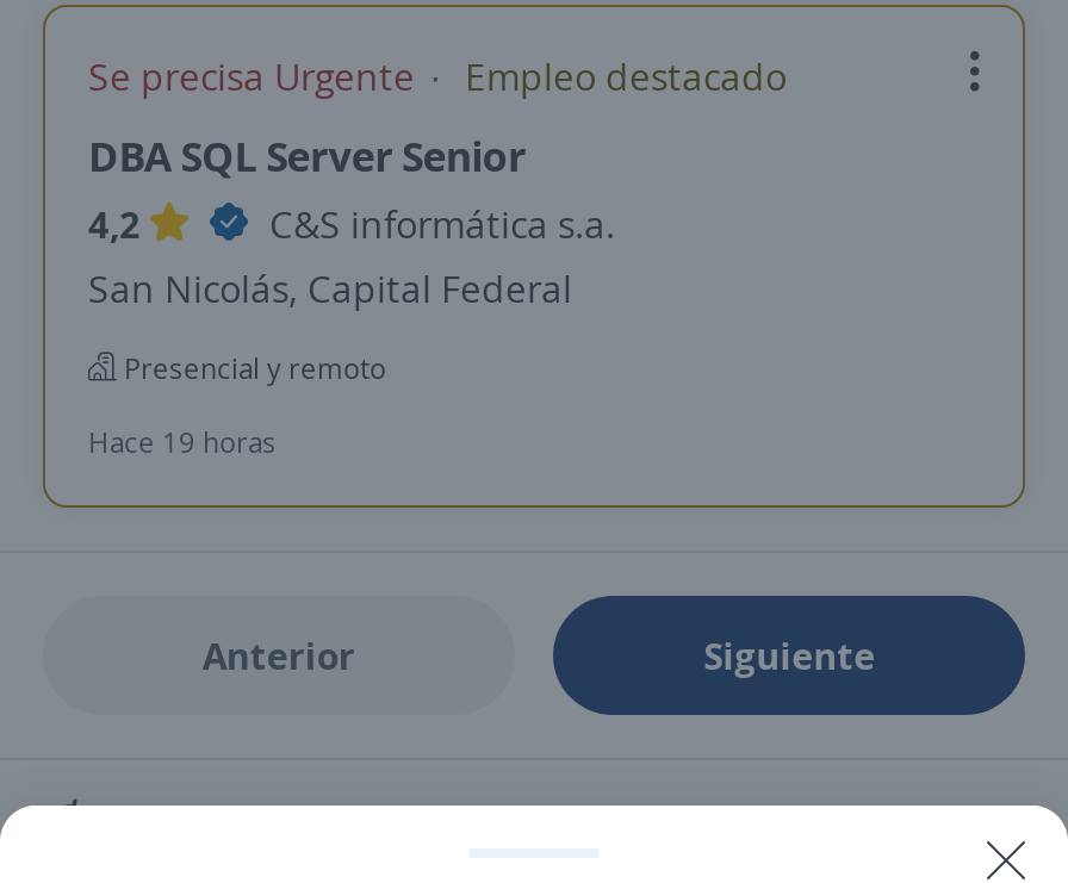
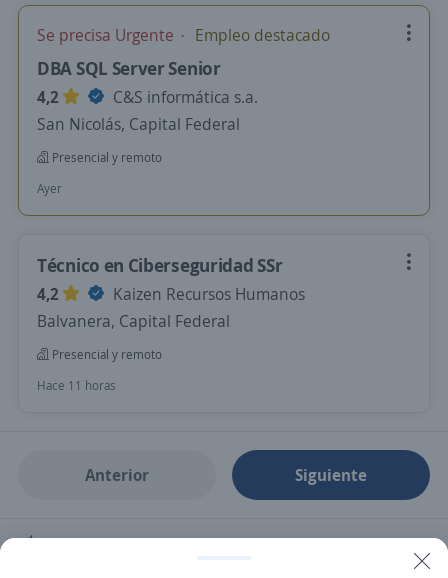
- Hace 19 horas
+ Ayer
+ Técnico en Ciberseguridad SSr
+ 4,2
+ Kaizen Recursos Humanos
+ Balvanera, Capital Federal
+ Presencial y remoto
+ Hace 11 horas
